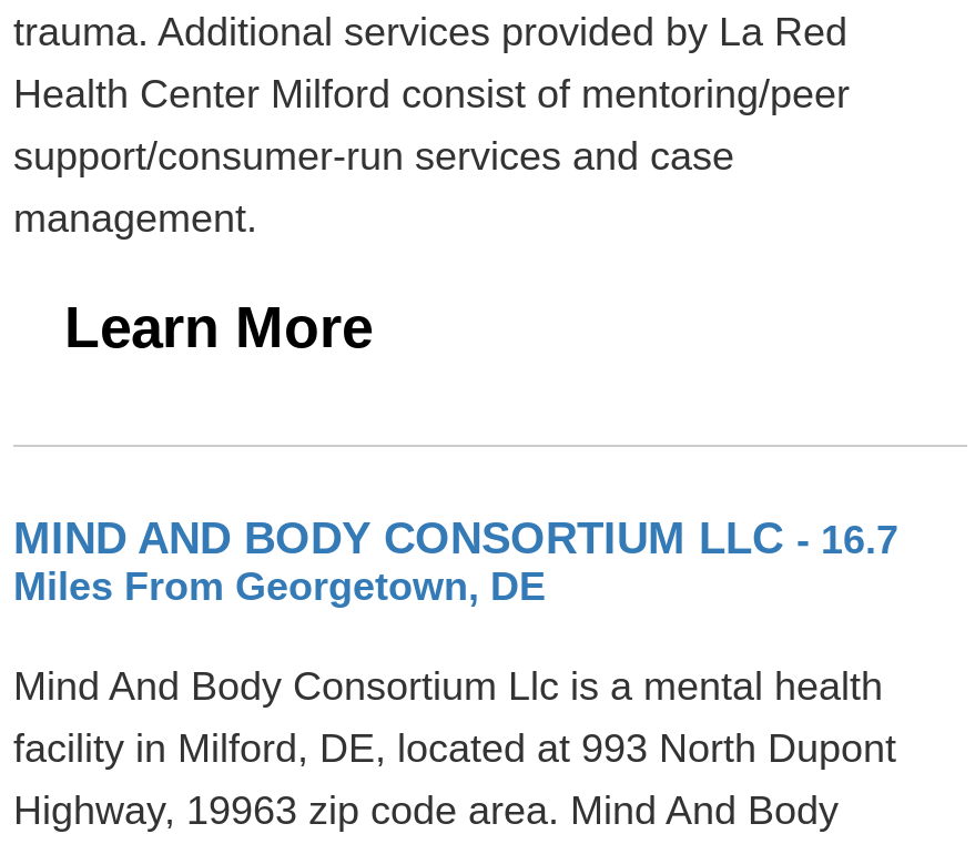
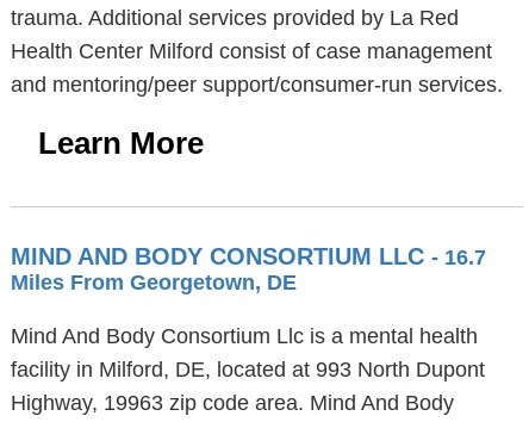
- Health Center Milford consist of mentoring/peer
- support/consumer-run services and case
- management.
+ Health Center Milford consist of case management
+ and mentoring/peer support/consumer-run services.
